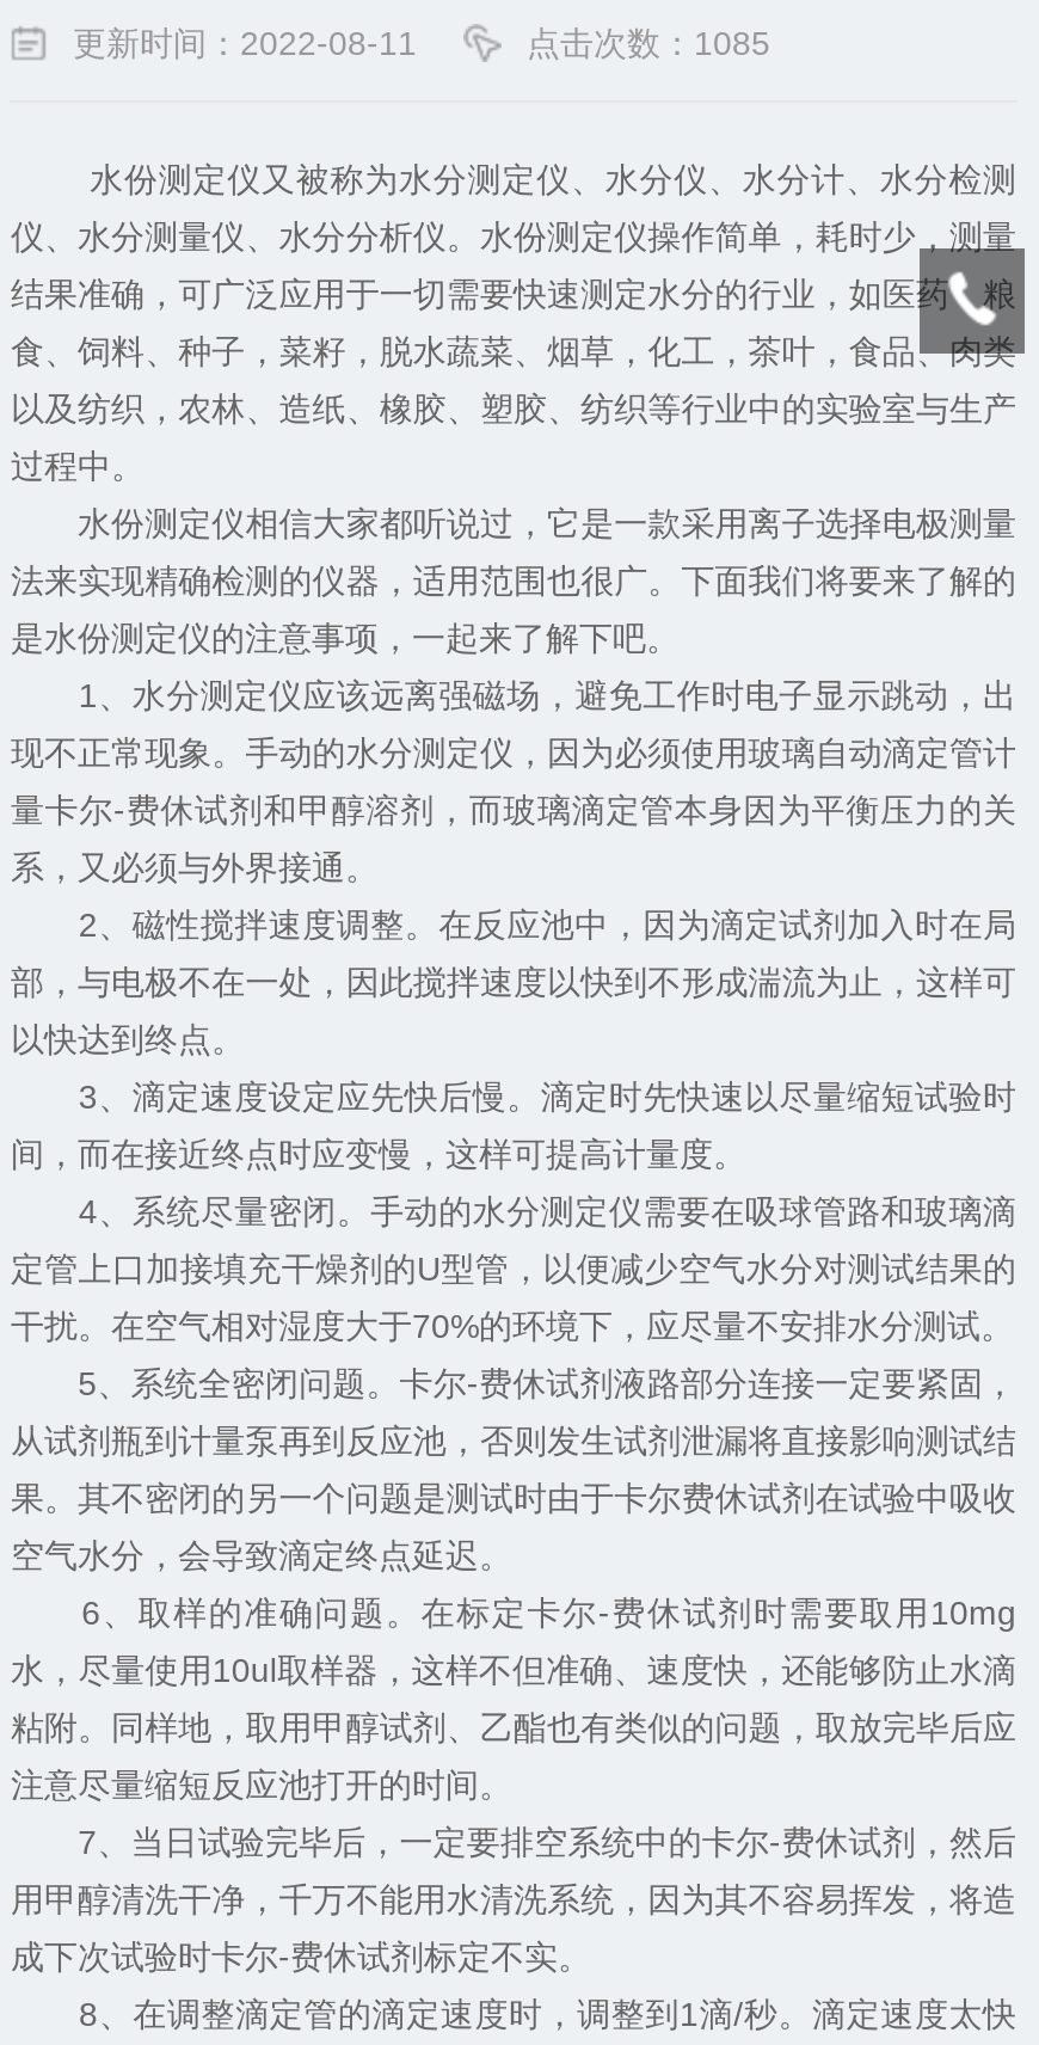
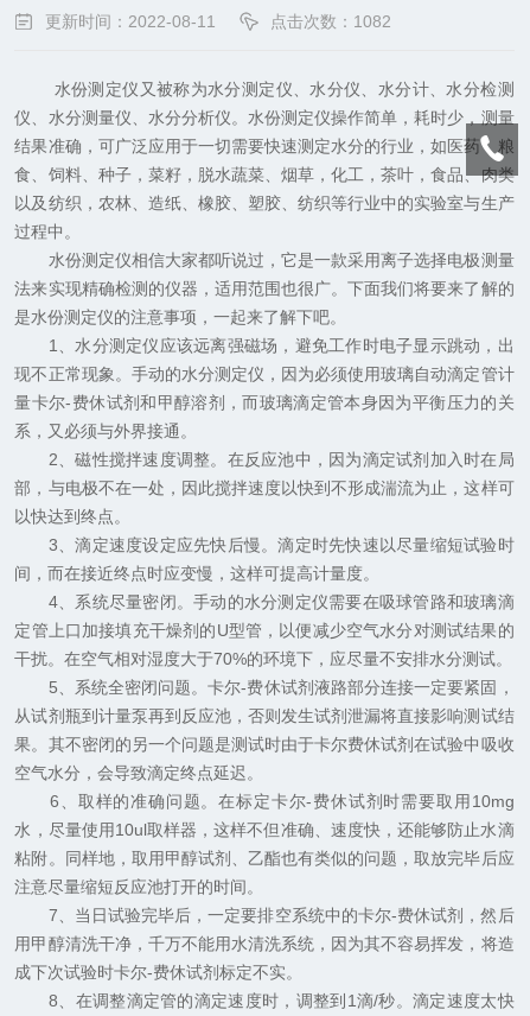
- 点击次数：1085
+ 点击次数：1082
